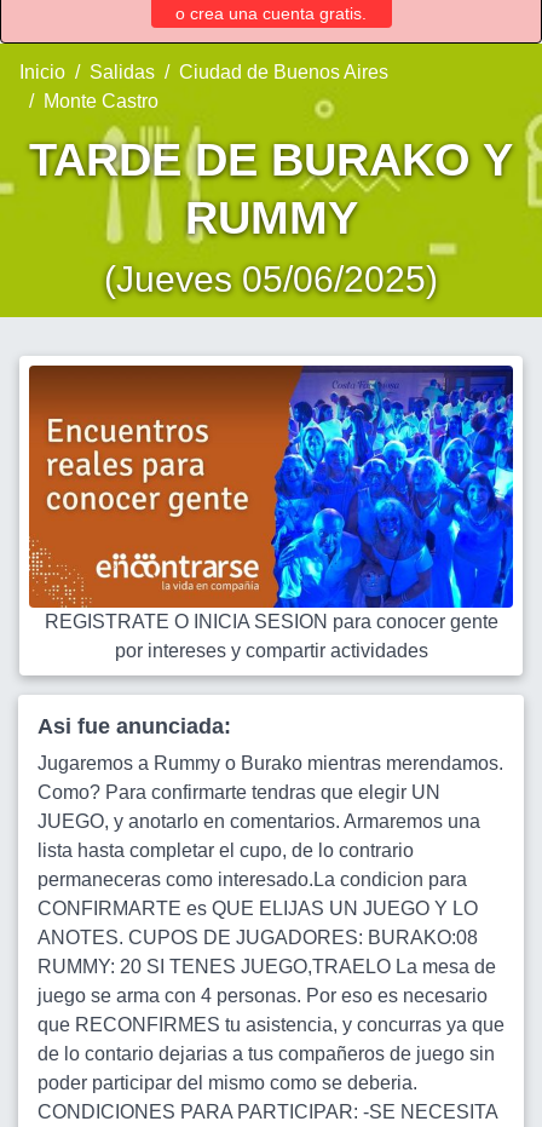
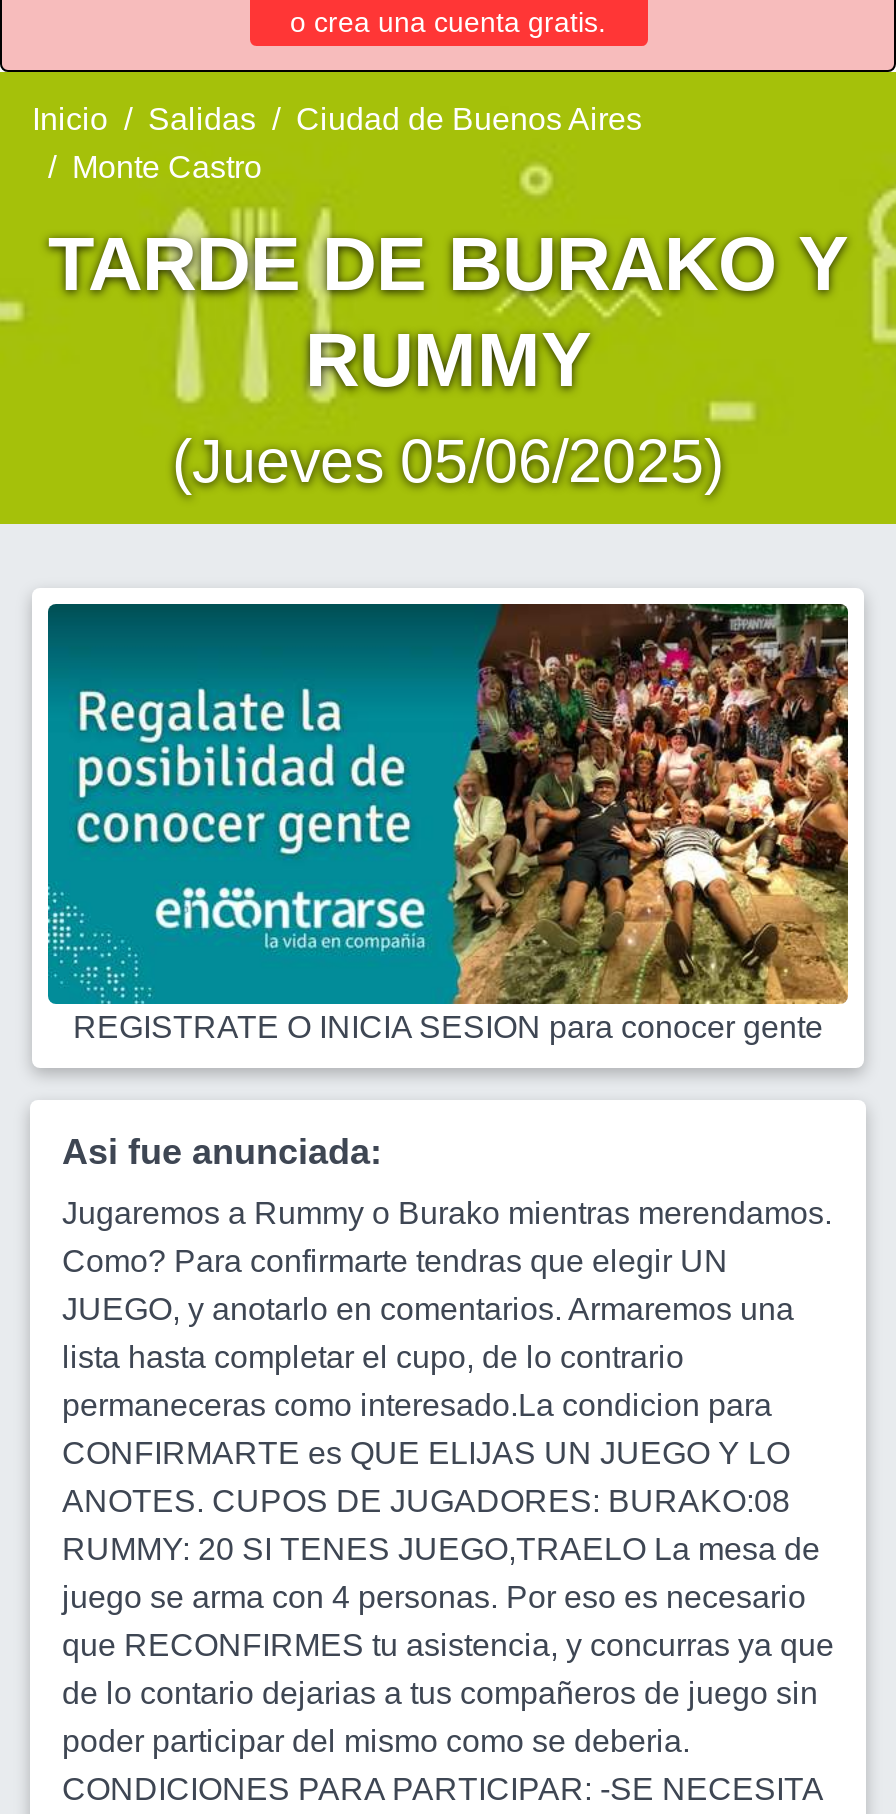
- [image]
+ [image]

- por intereses y compartir actividades
